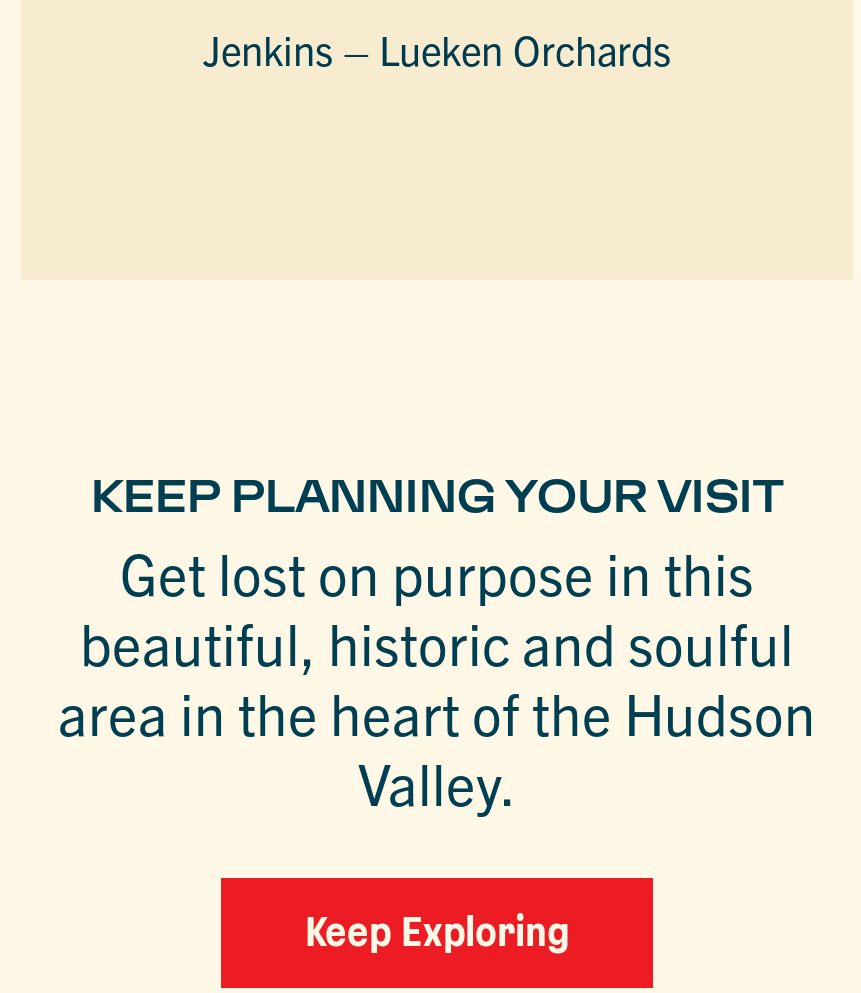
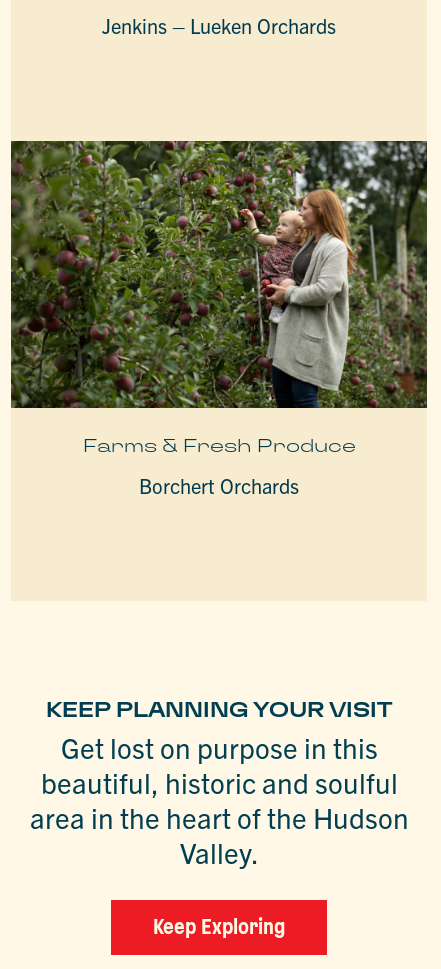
+ [image]
+ Farms & Fresh Produce
+ Borchert Orchards
